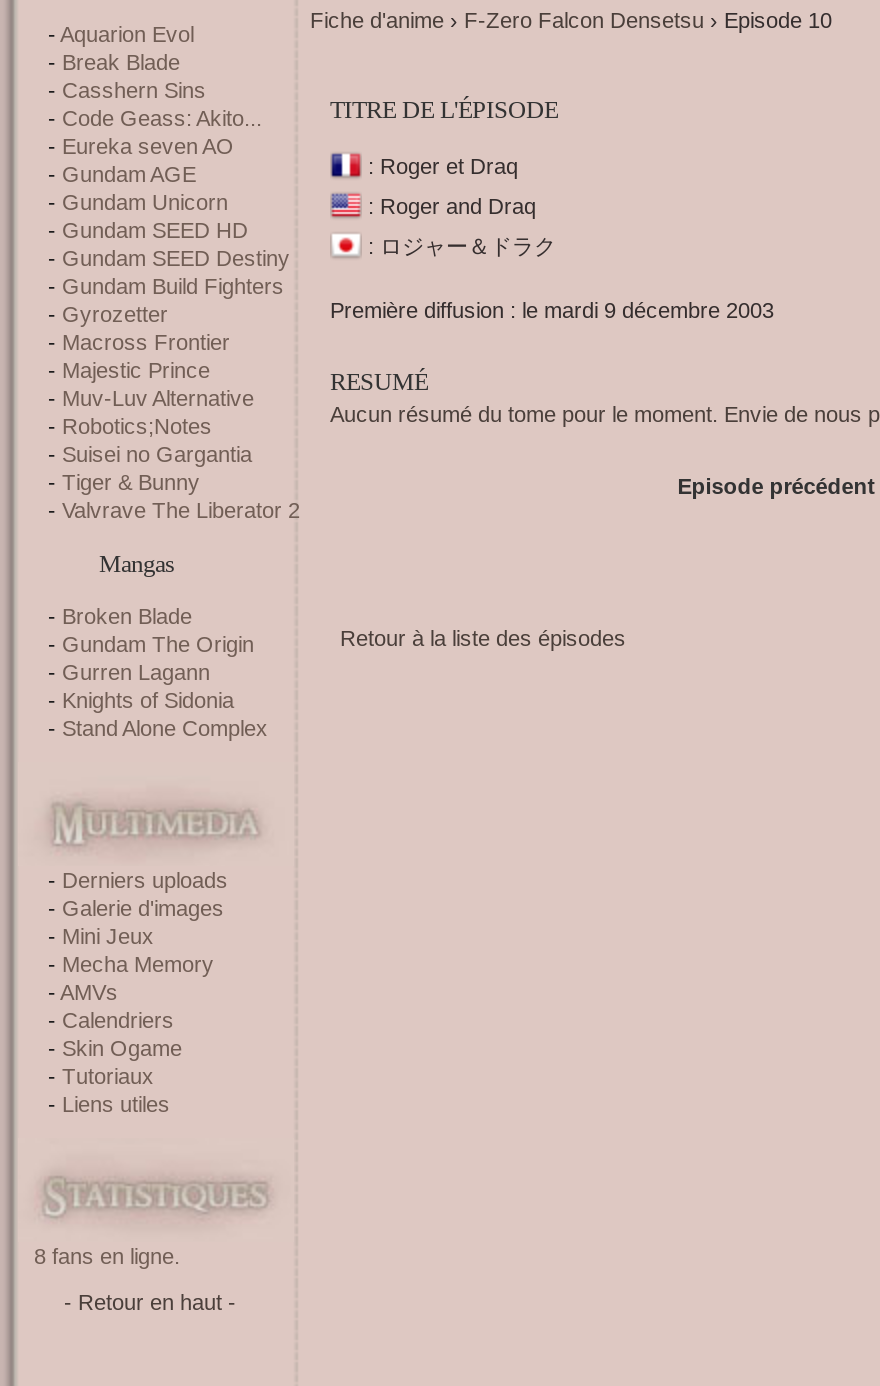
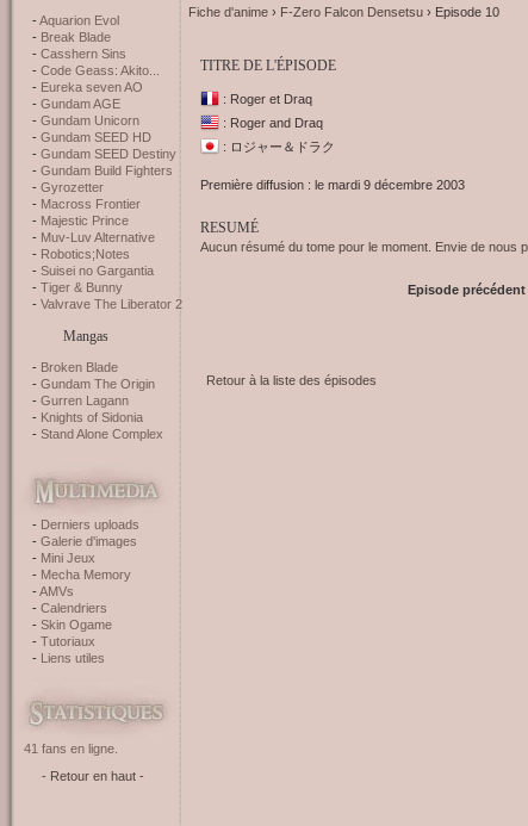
- 8 fans en ligne.
+ 41 fans en ligne.
